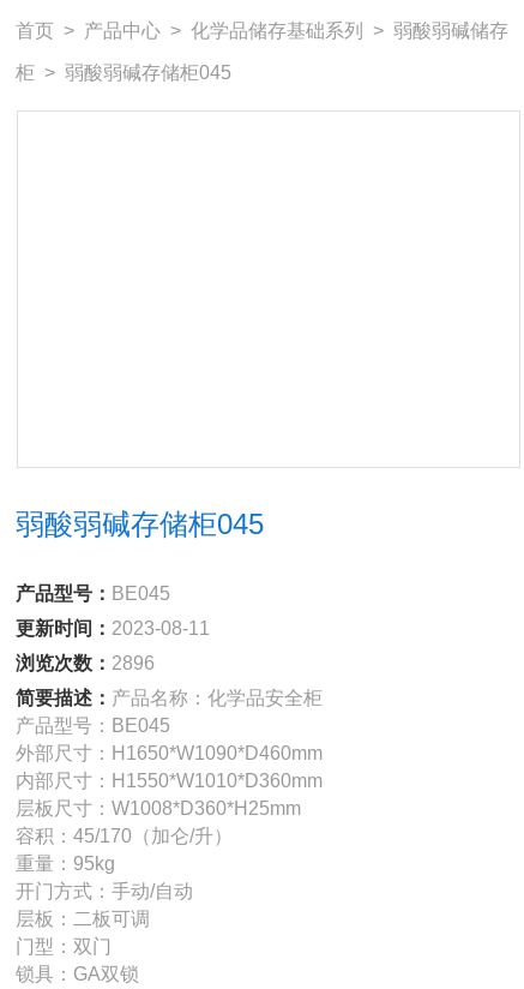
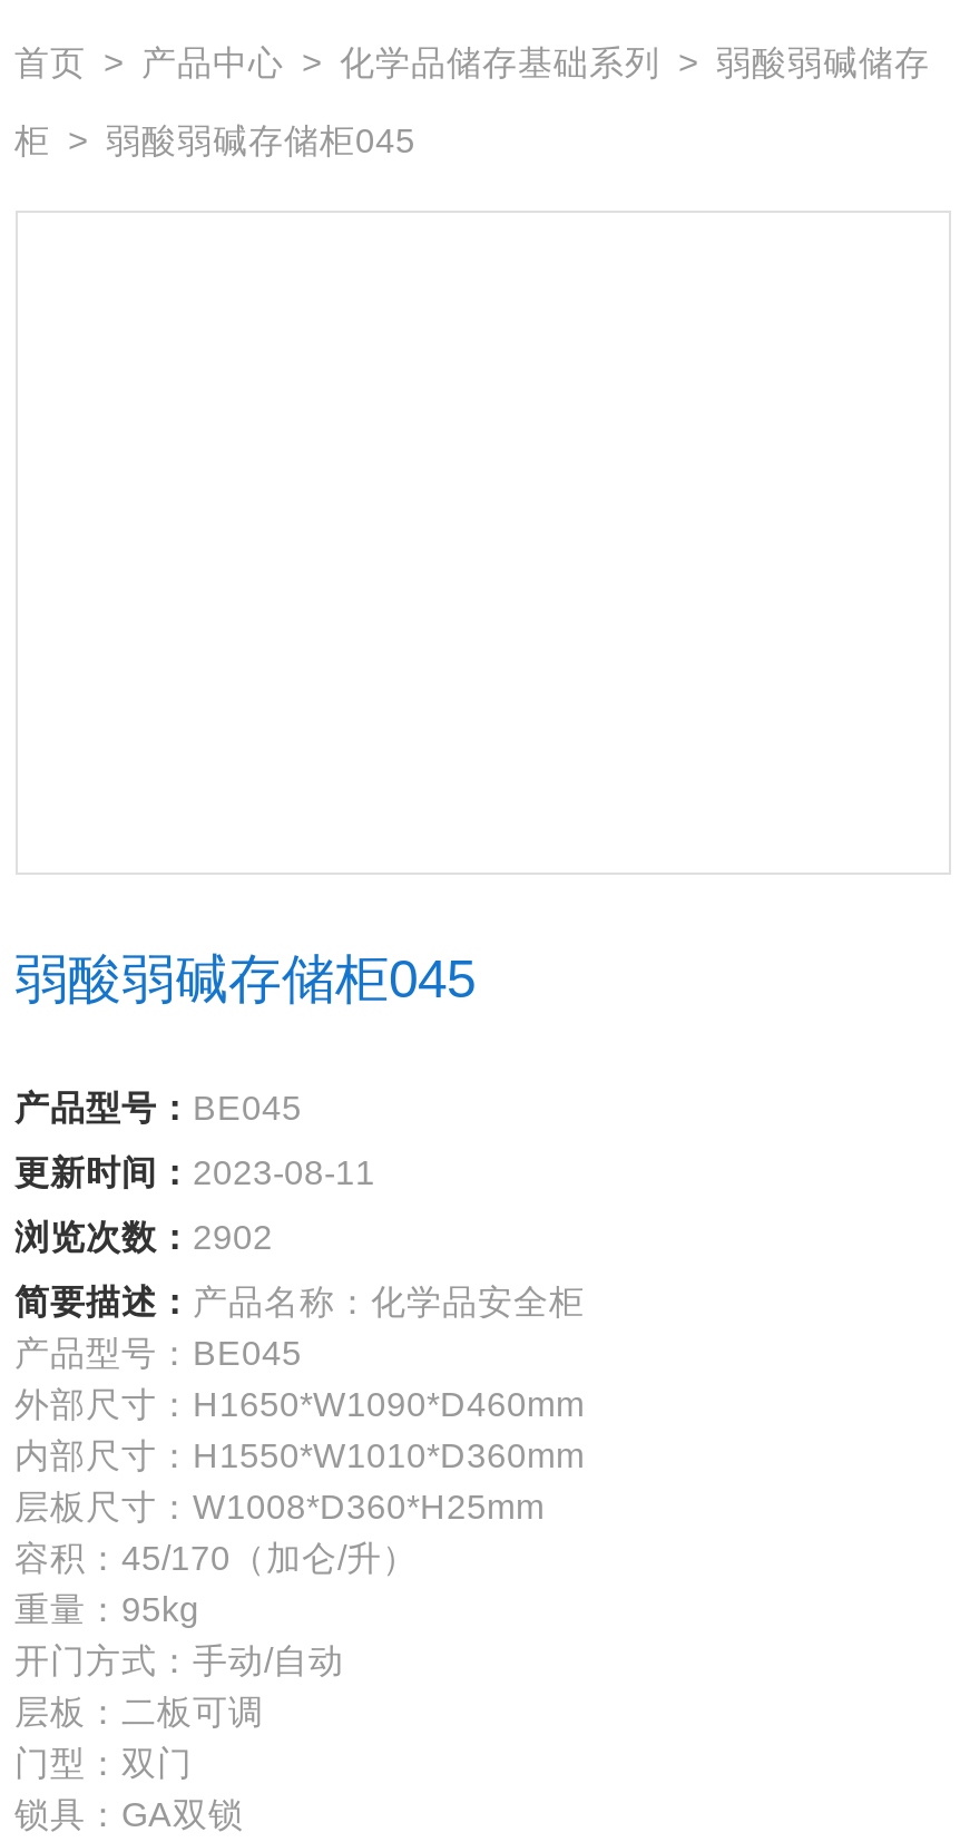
- 浏览次数：2896
+ 浏览次数：2902
